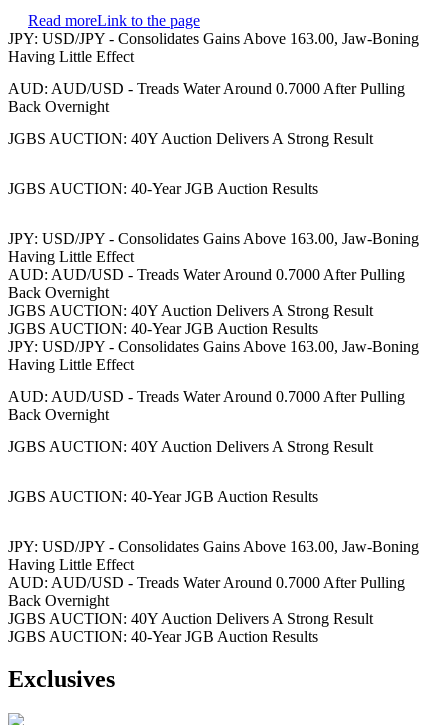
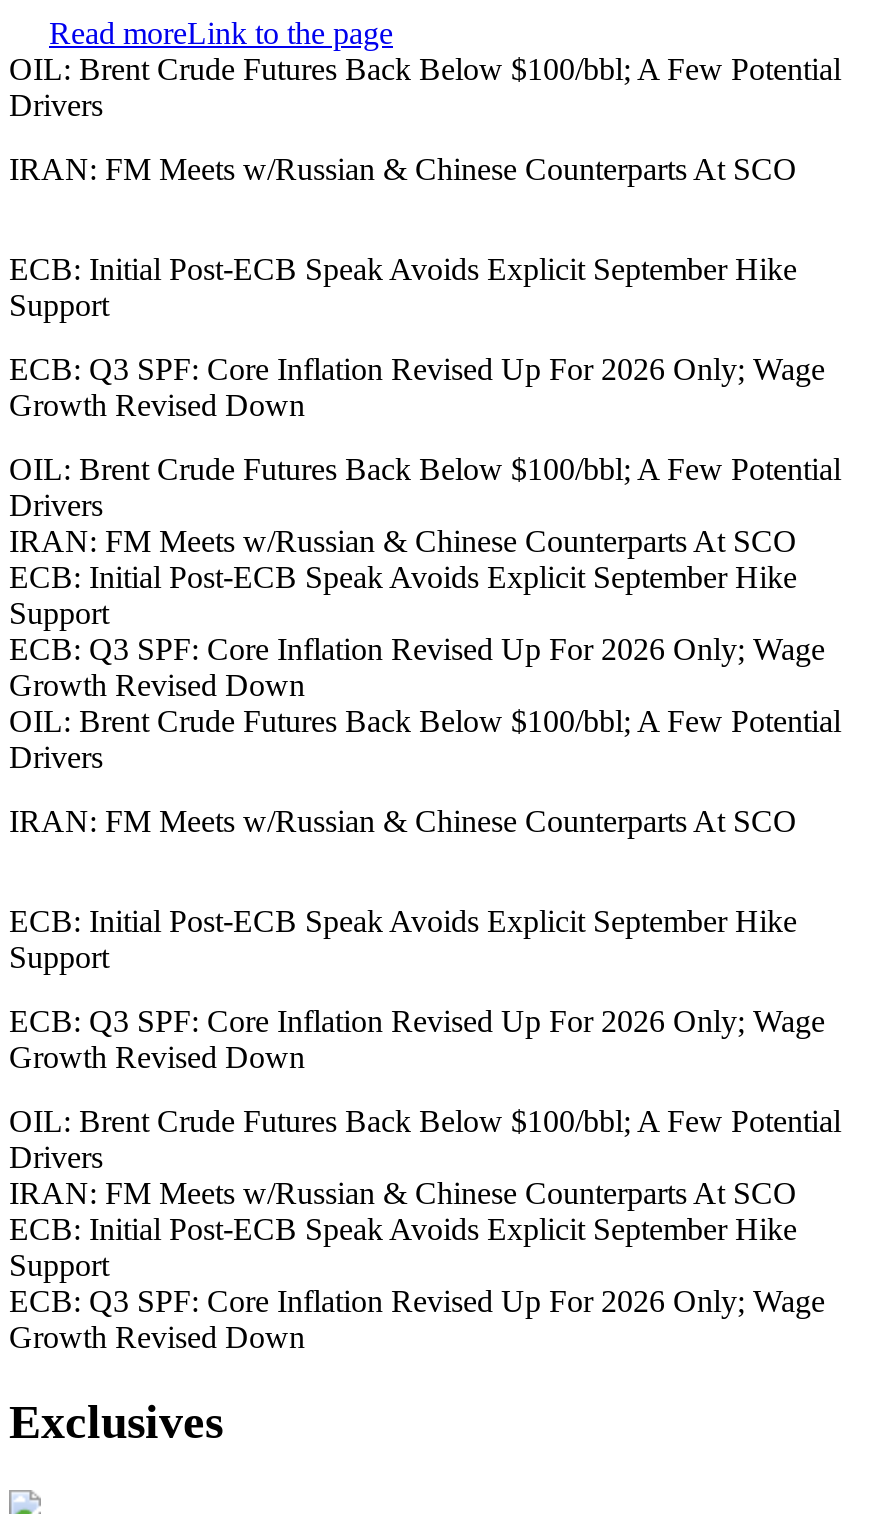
- JPY: USD/JPY - Consolidates Gains Above 163.00, Jaw-Boning
- Having Little Effect
+ OIL: Brent Crude Futures Back Below $100/bbl; A Few Potential
+ Drivers

- AUD: AUD/USD - Treads Water Around 0.7000 After Pulling
- Back Overnight
+ IRAN: FM Meets w/Russian & Chinese Counterparts At SCO

- JGBS AUCTION: 40Y Auction Delivers A Strong Result
+ ECB: Initial Post-ECB Speak Avoids Explicit September Hike
+ Support

- JGBS AUCTION: 40-Year JGB Auction Results
+ ECB: Q3 SPF: Core Inflation Revised Up For 2026 Only; Wage
+ Growth Revised Down

- JPY: USD/JPY - Consolidates Gains Above 163.00, Jaw-Boning
- Having Little Effect
- AUD: AUD/USD - Treads Water Around 0.7000 After Pulling
- Back Overnight
- JGBS AUCTION: 40Y Auction Delivers A Strong Result
- JGBS AUCTION: 40-Year JGB Auction Results
- JPY: USD/JPY - Consolidates Gains Above 163.00, Jaw-Boning
- Having Little Effect
+ OIL: Brent Crude Futures Back Below $100/bbl; A Few Potential
+ Drivers
+ IRAN: FM Meets w/Russian & Chinese Counterparts At SCO
+ ECB: Initial Post-ECB Speak Avoids Explicit September Hike
+ Support
+ ECB: Q3 SPF: Core Inflation Revised Up For 2026 Only; Wage
+ Growth Revised Down
+ OIL: Brent Crude Futures Back Below $100/bbl; A Few Potential
+ Drivers

- AUD: AUD/USD - Treads Water Around 0.7000 After Pulling
- Back Overnight
+ IRAN: FM Meets w/Russian & Chinese Counterparts At SCO

- JGBS AUCTION: 40Y Auction Delivers A Strong Result
+ ECB: Initial Post-ECB Speak Avoids Explicit September Hike
+ Support

- JGBS AUCTION: 40-Year JGB Auction Results
+ ECB: Q3 SPF: Core Inflation Revised Up For 2026 Only; Wage
+ Growth Revised Down

- JPY: USD/JPY - Consolidates Gains Above 163.00, Jaw-Boning
- Having Little Effect
- AUD: AUD/USD - Treads Water Around 0.7000 After Pulling
- Back Overnight
- JGBS AUCTION: 40Y Auction Delivers A Strong Result
- JGBS AUCTION: 40-Year JGB Auction Results
+ OIL: Brent Crude Futures Back Below $100/bbl; A Few Potential
+ Drivers
+ IRAN: FM Meets w/Russian & Chinese Counterparts At SCO
+ ECB: Initial Post-ECB Speak Avoids Explicit September Hike
+ Support
+ ECB: Q3 SPF: Core Inflation Revised Up For 2026 Only; Wage
+ Growth Revised Down
